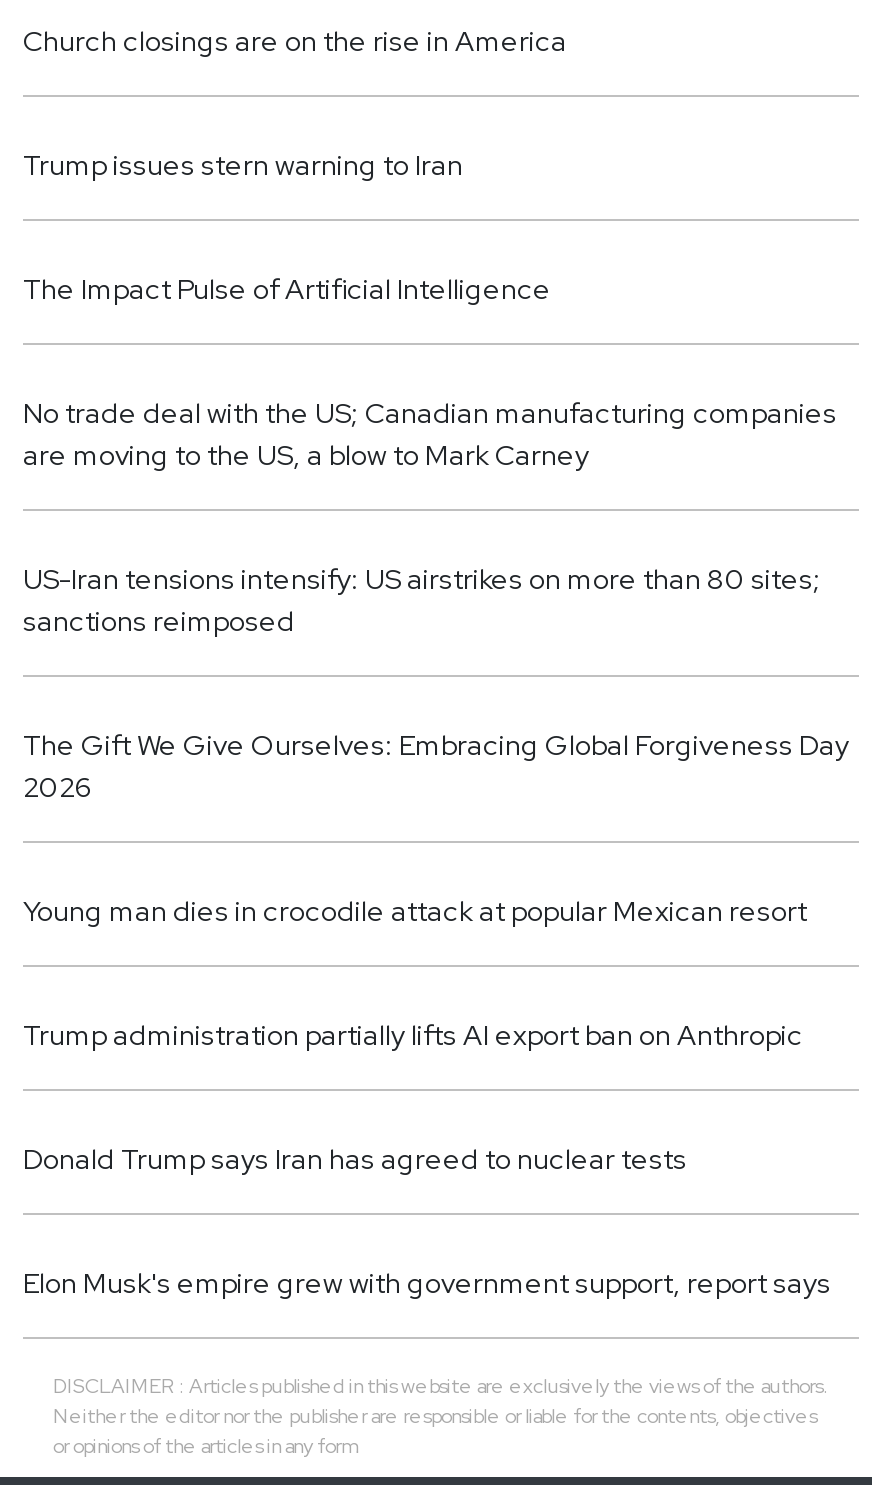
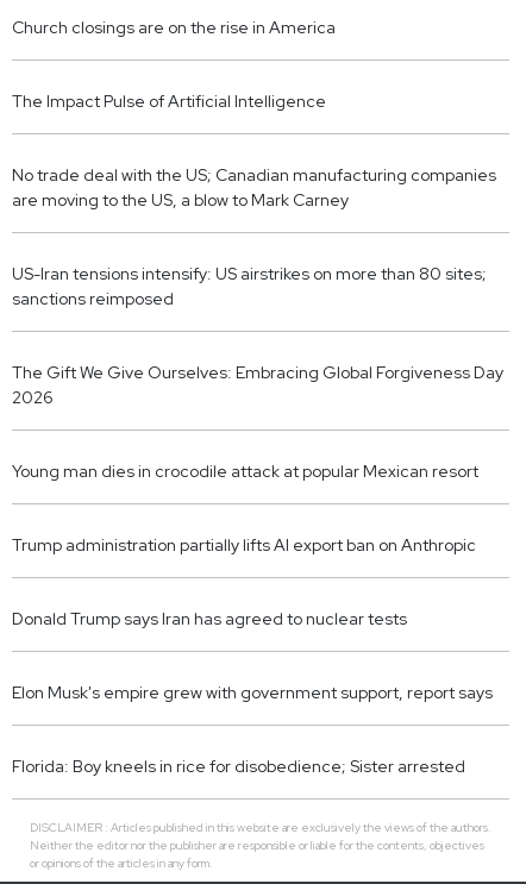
- Trump issues stern warning to Iran

moved up: The Impact Pulse of Artificial Intelligence | No trade deal with the US; Canadian manufacturing companies | are moving to the US, a blow to Mark Carney | ... | Donald Trump says Iran has agreed to nuclear tests | Elon Musk's empire grew with government support, report says

+ Florida: Boy kneels in rice for disobedience; Sister arrested
